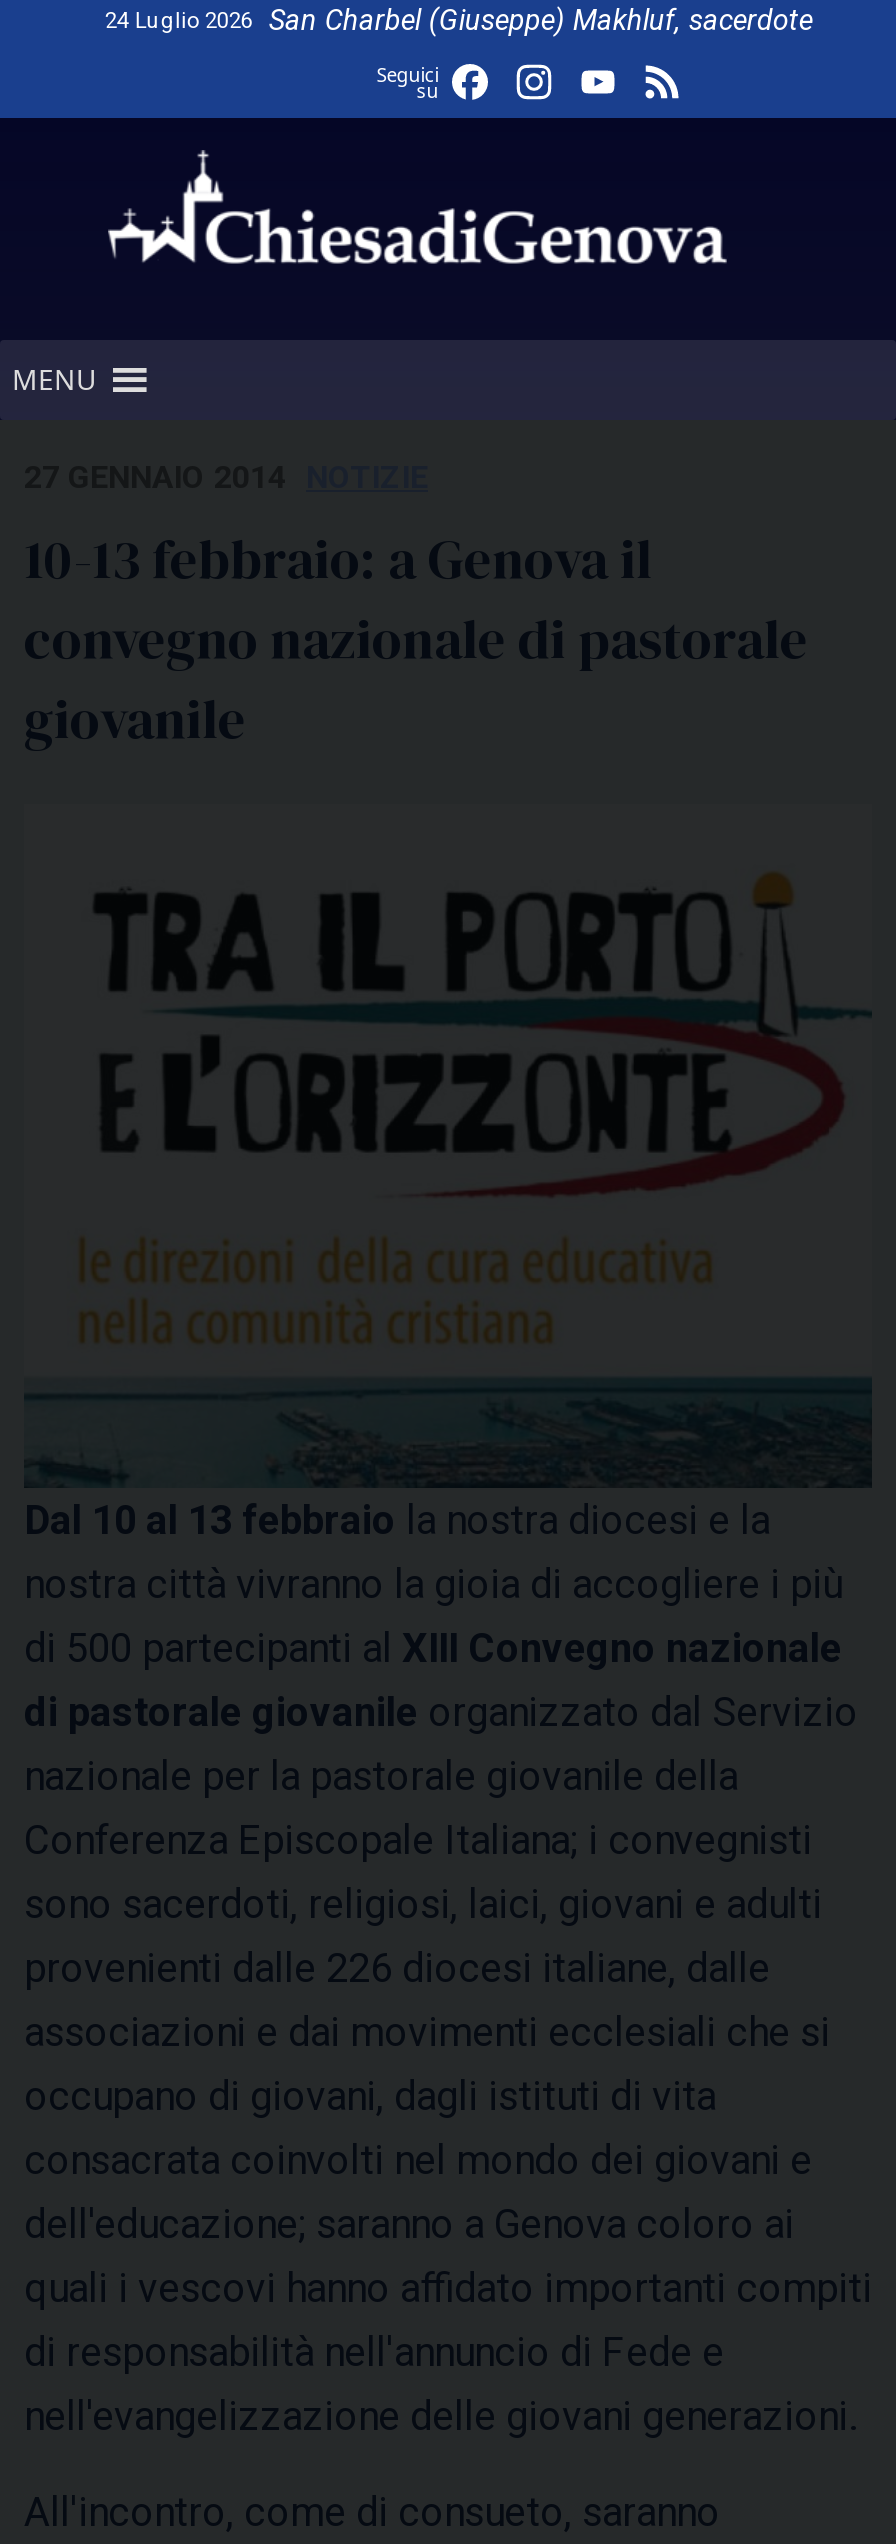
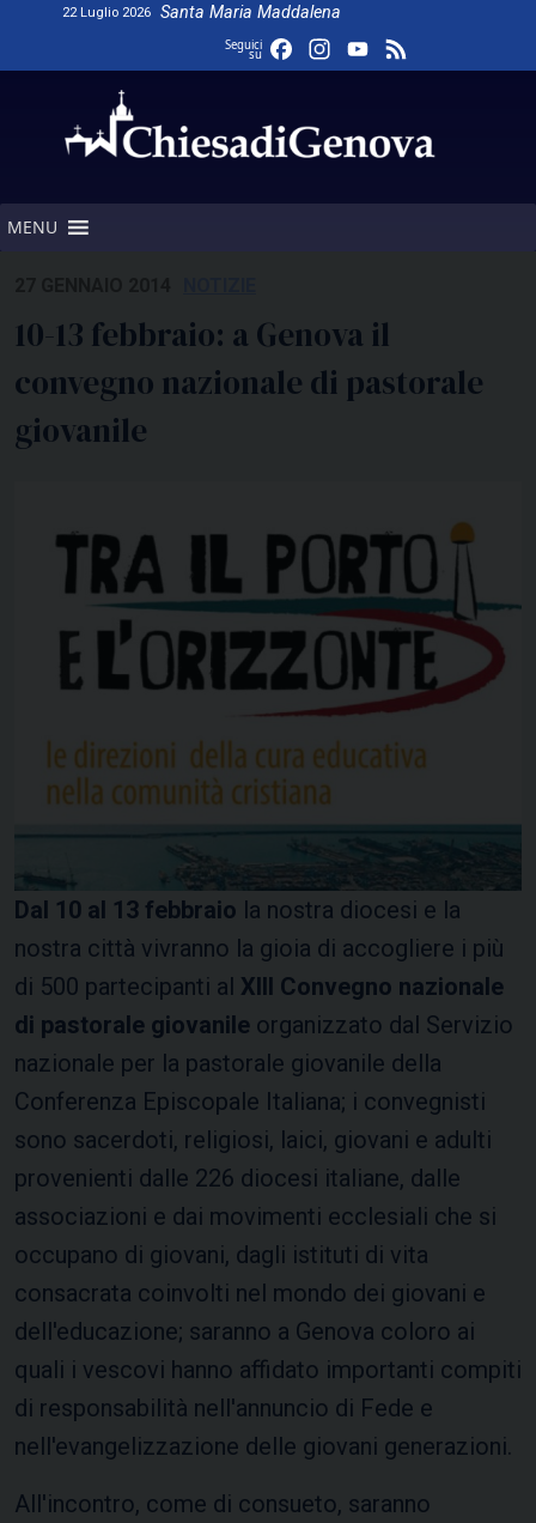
- 24 Luglio 2026
- San Charbel (Giuseppe) Makhluf, sacerdote
+ 22 Luglio 2026
+ Santa Maria Maddalena
